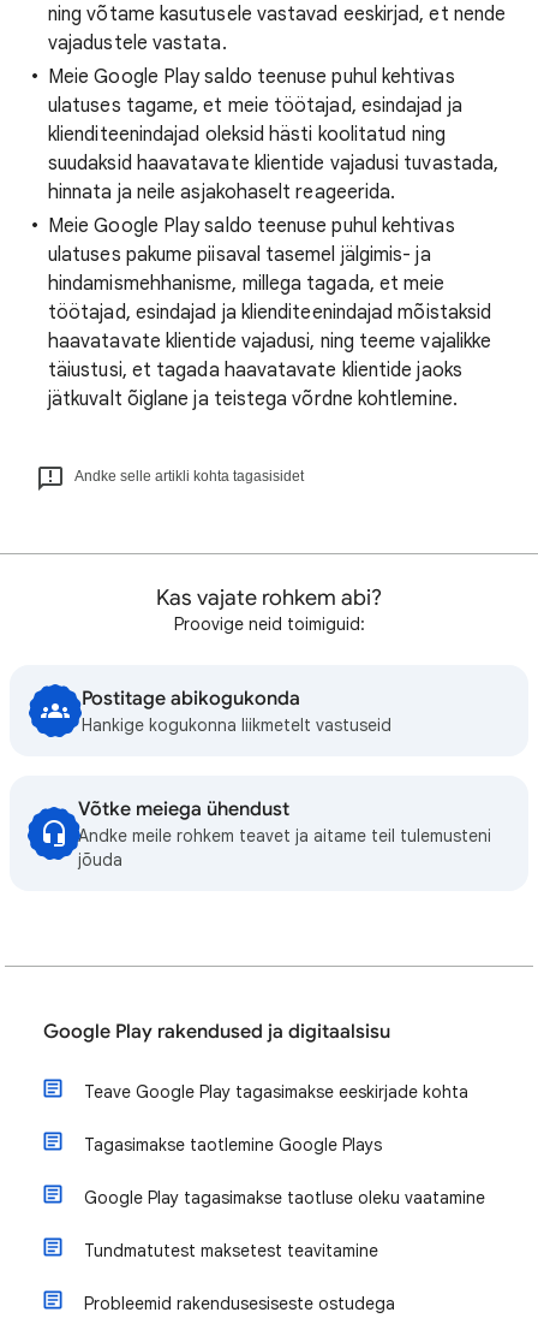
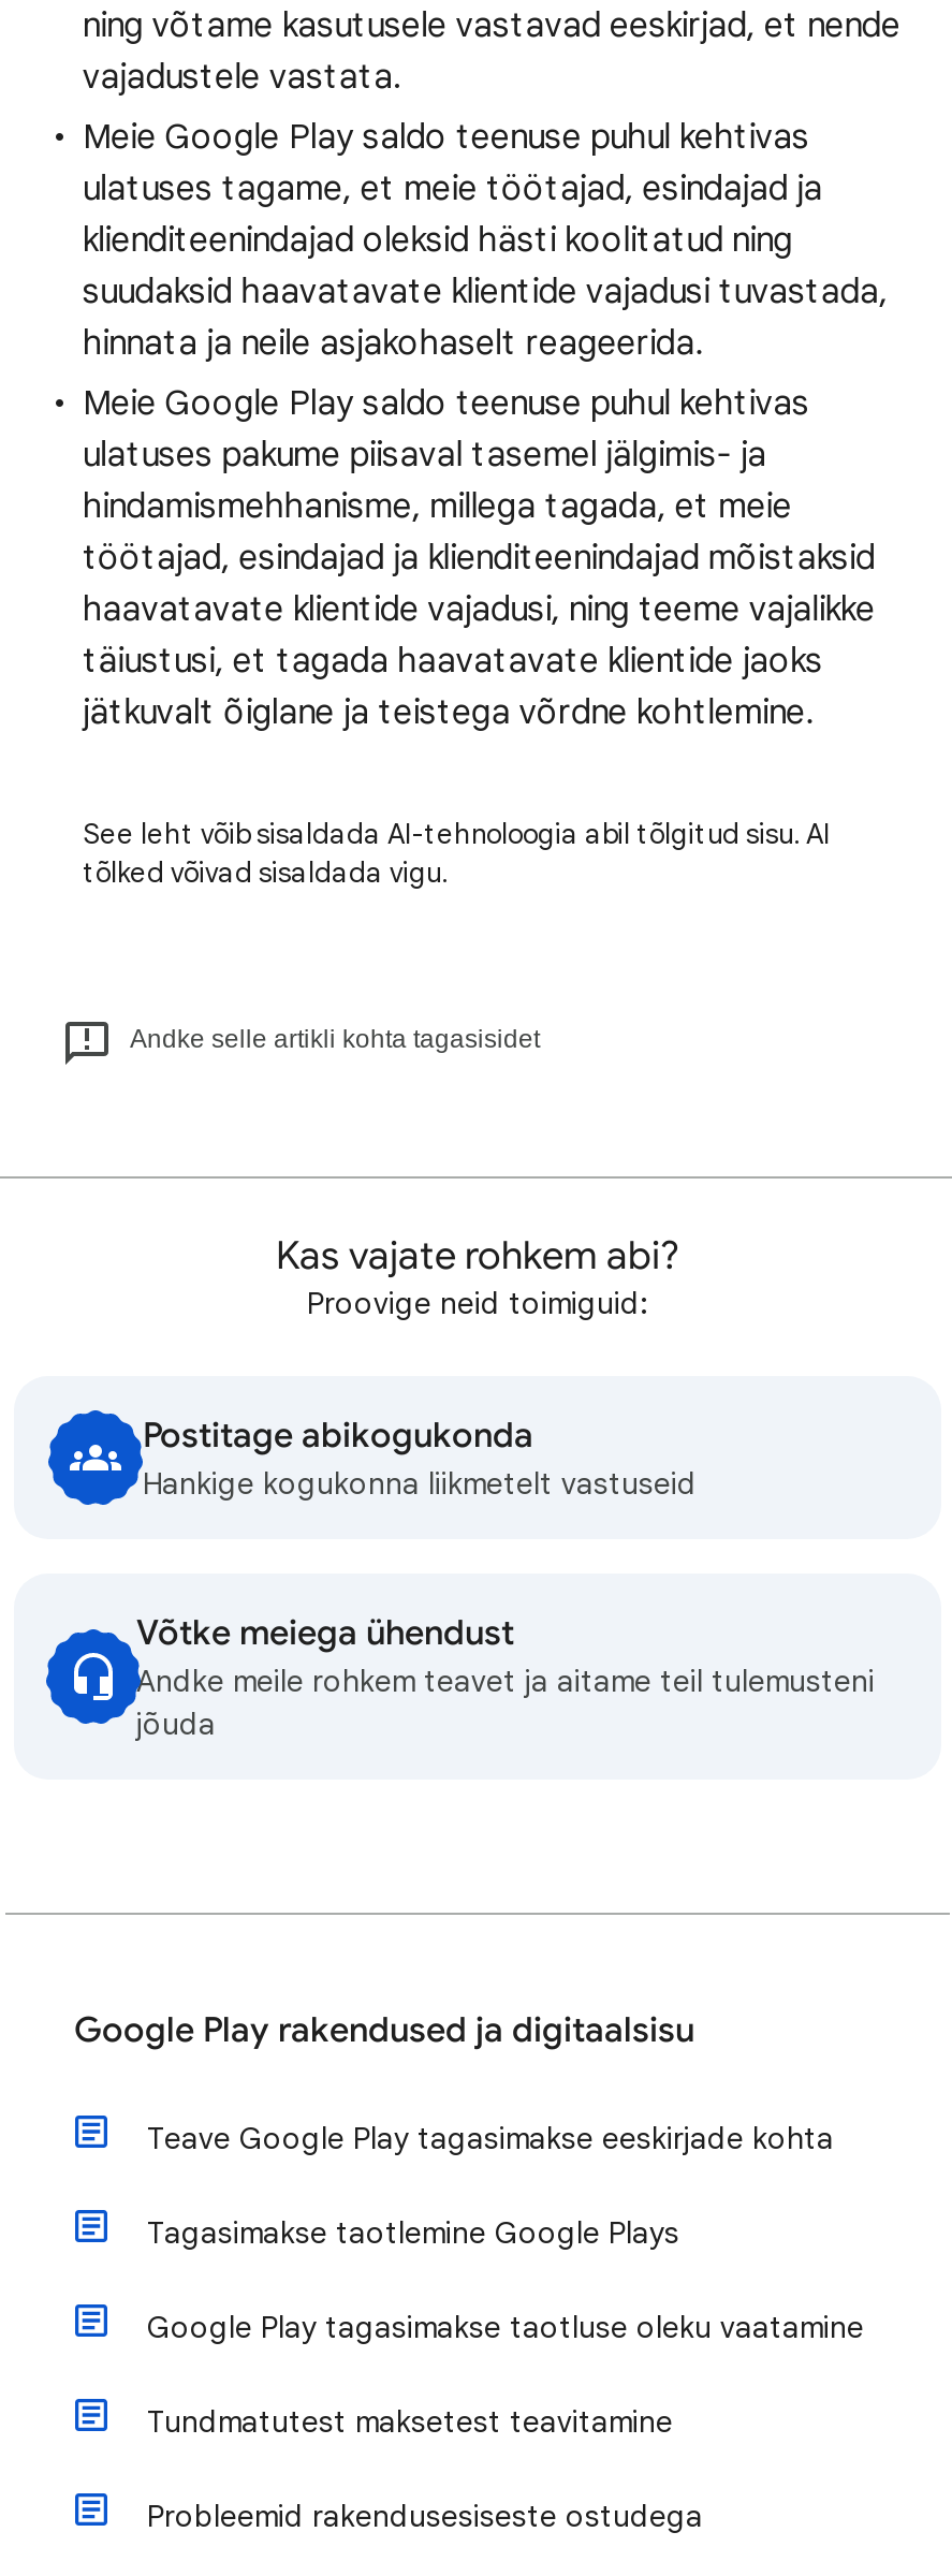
+ See leht võib sisaldada AI-tehnoloogia abil tõlgitud sisu. AI
+ tõlked võivad sisaldada vigu.
